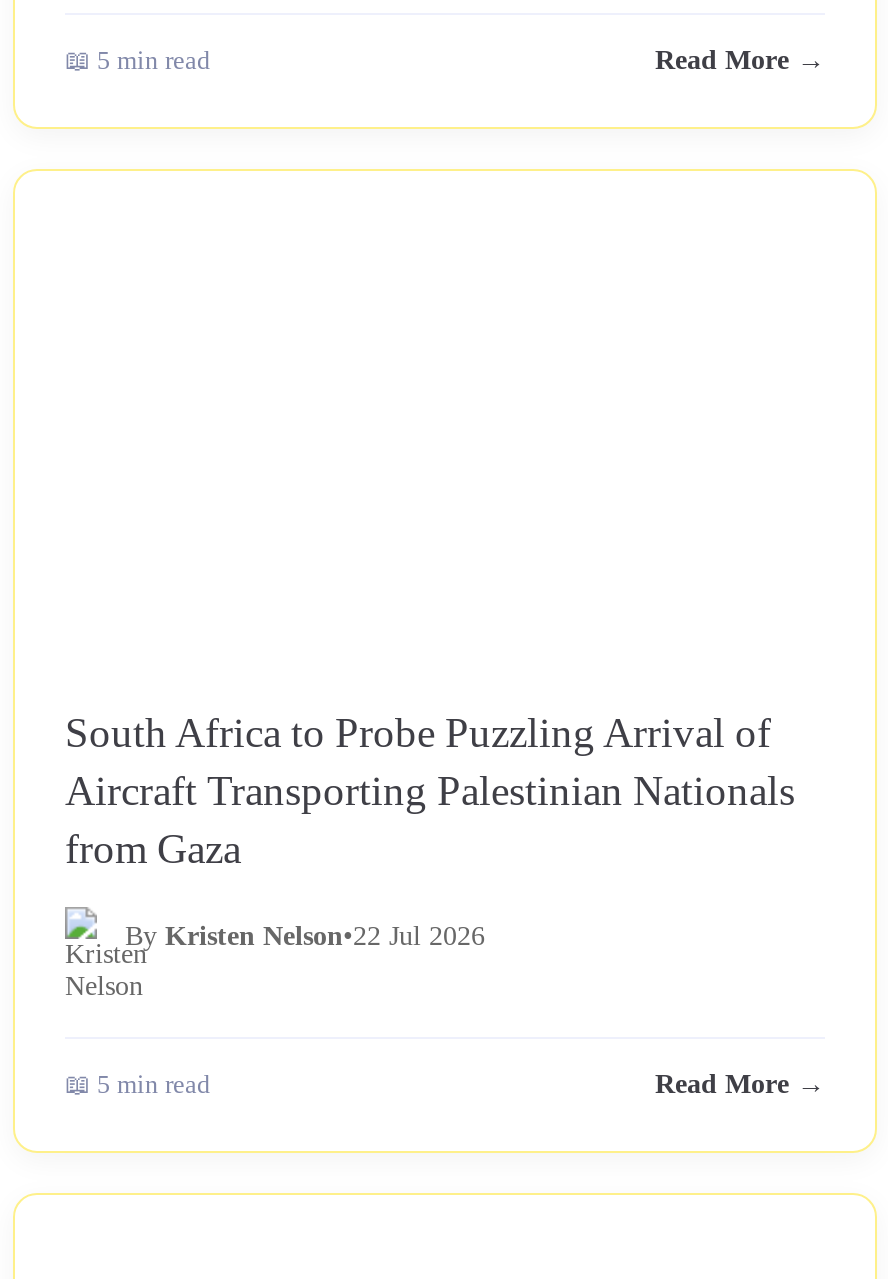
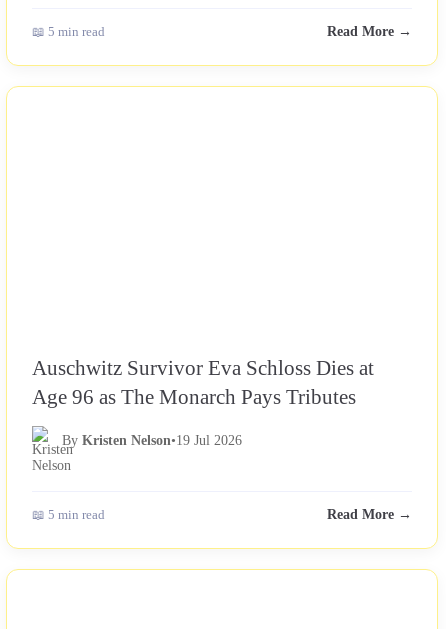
- South Africa to Probe Puzzling Arrival of
- Aircraft Transporting Palestinian Nationals
- from Gaza
+ Auschwitz Survivor Eva Schloss Dies at
+ Age 96 as The Monarch Pays Tributes

- By Kristen Nelson•22 Jul 2026
+ By Kristen Nelson•19 Jul 2026
